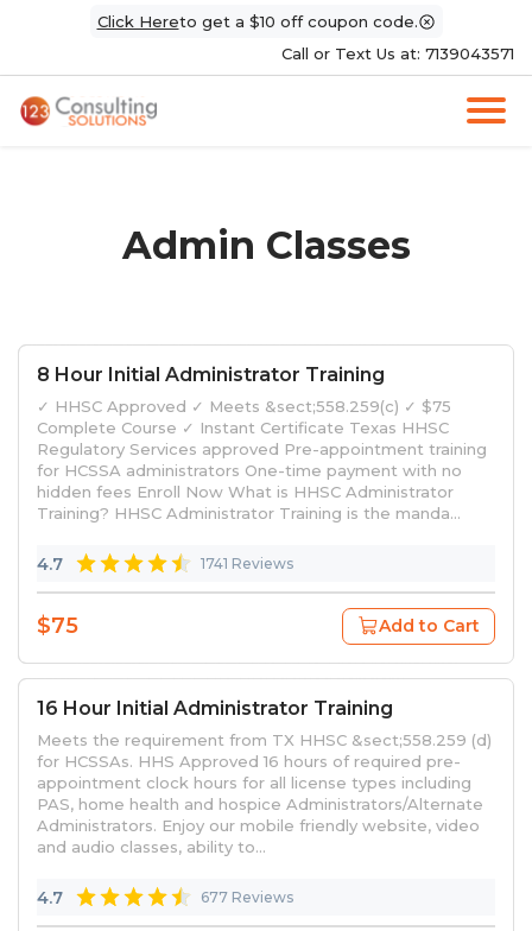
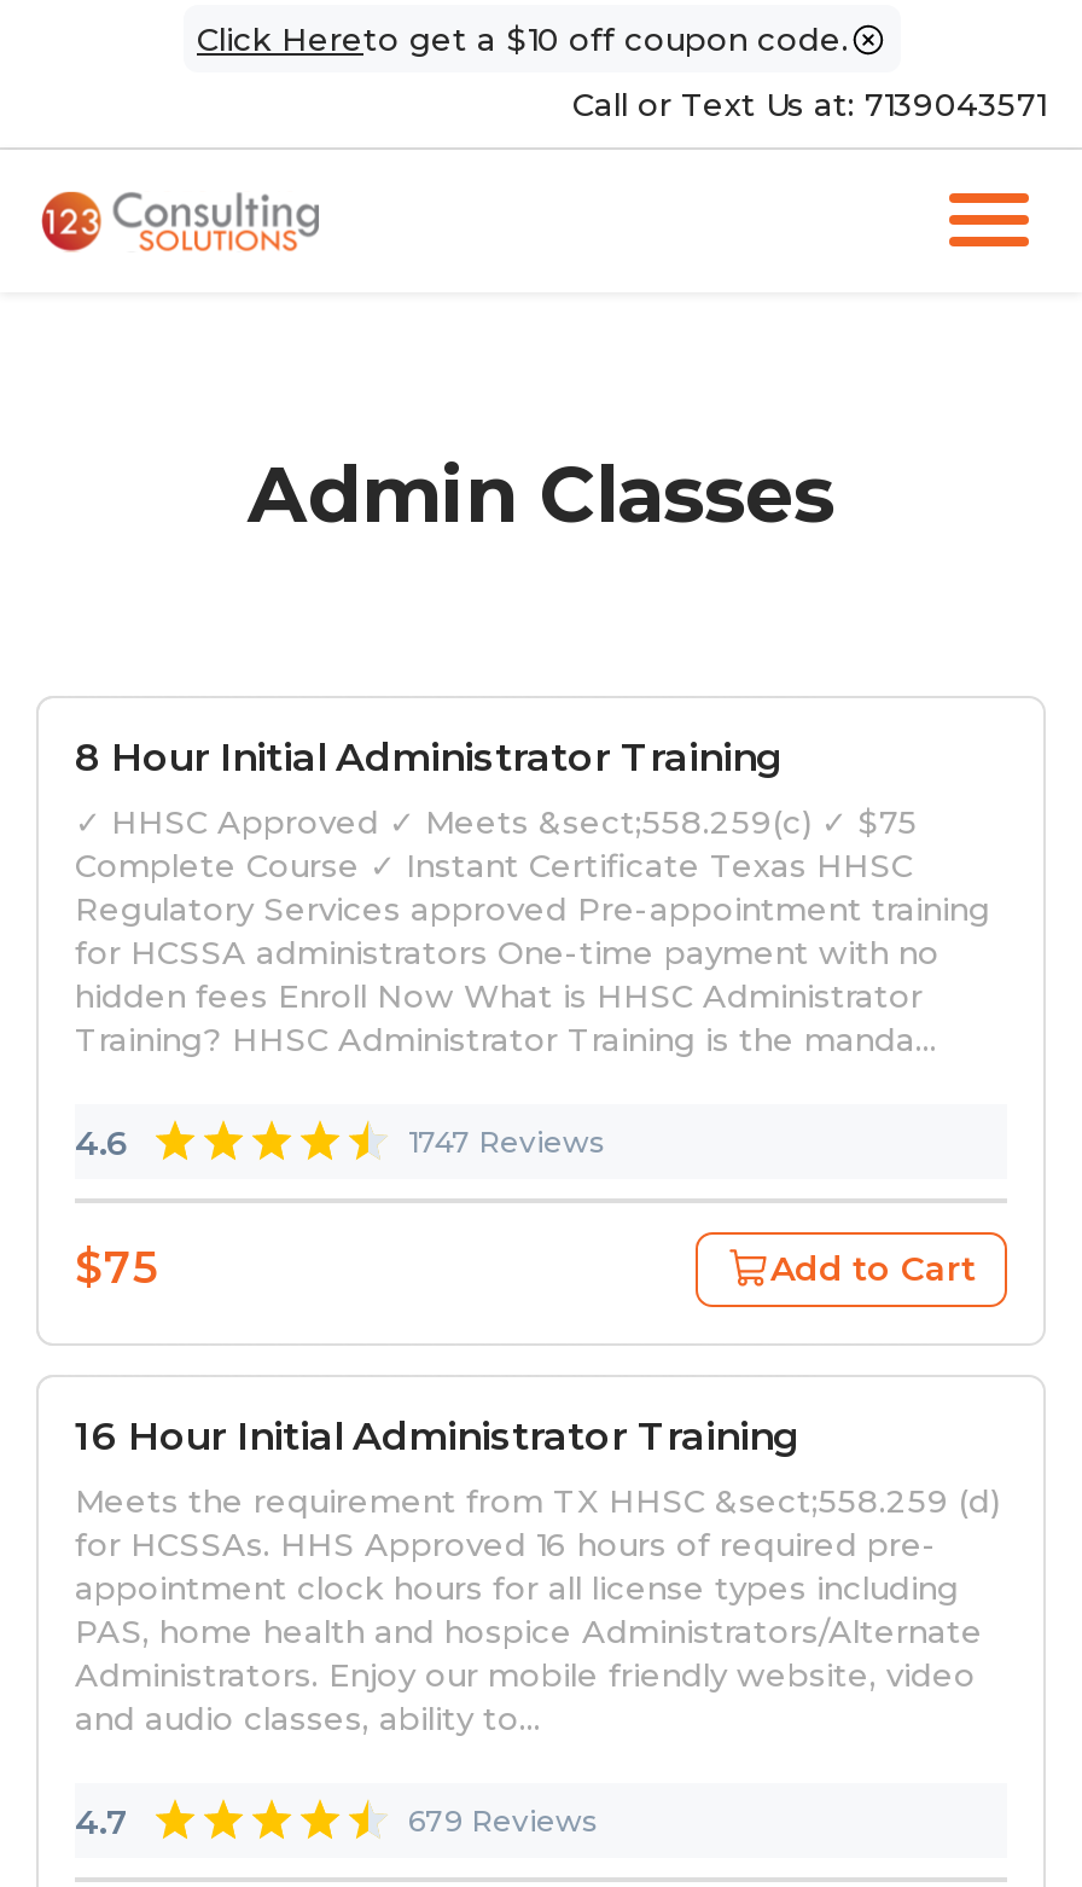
- 4.7
+ 4.6

- 1741 Reviews
+ 1747 Reviews

- 677 Reviews
+ 679 Reviews
